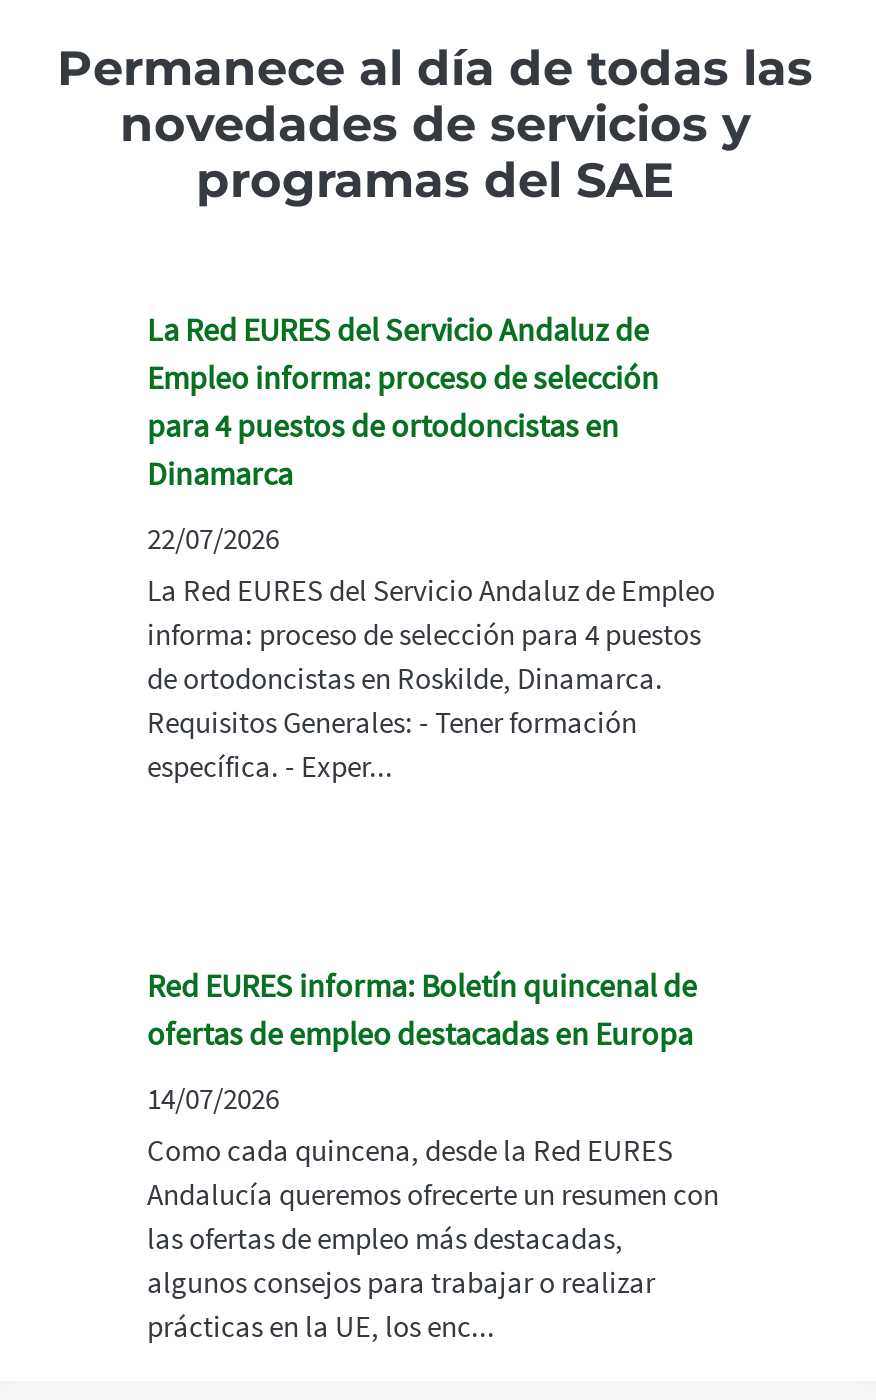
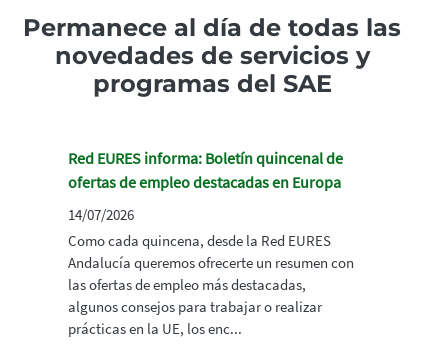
- La Red EURES del Servicio Andaluz de
- Empleo informa: proceso de selección
- para 4 puestos de ortodoncistas en
- Dinamarca
- 22/07/2026
- La Red EURES del Servicio Andaluz de Empleo
- informa: proceso de selección para 4 puestos
- de ortodoncistas en Roskilde, Dinamarca.
- Requisitos Generales: - Tener formación
- específica. - Exper...
